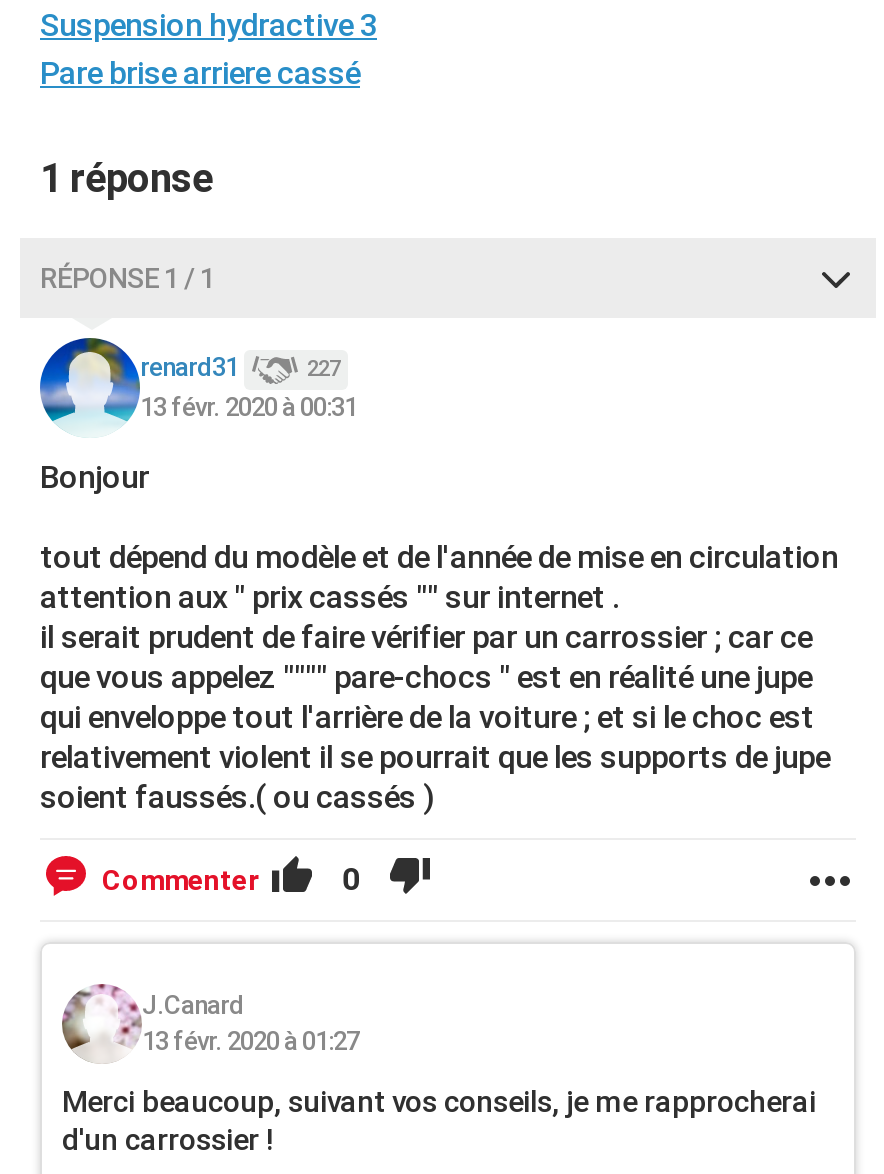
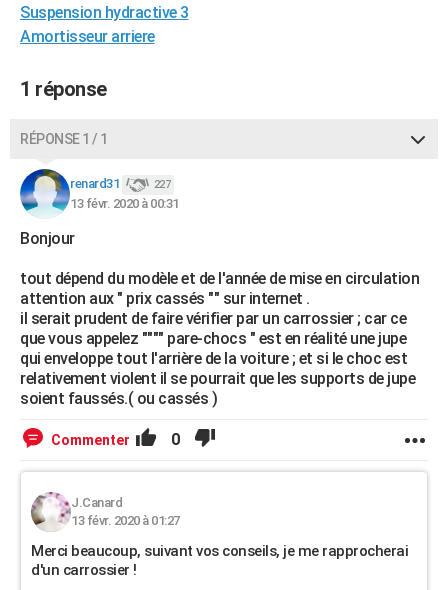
- Pare brise arriere cassé
+ Amortisseur arriere
